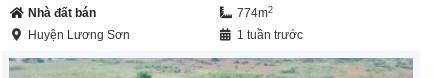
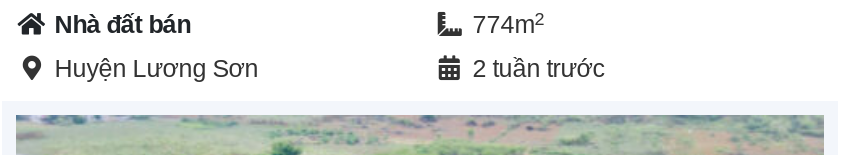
- 1 tuần trước
+ 2 tuần trước
